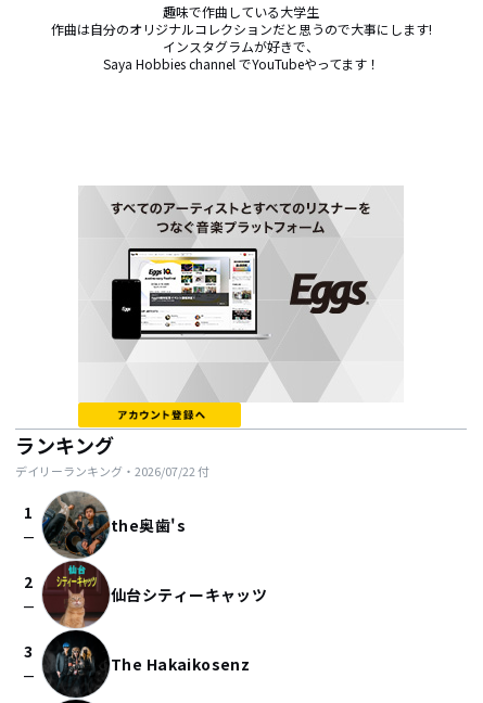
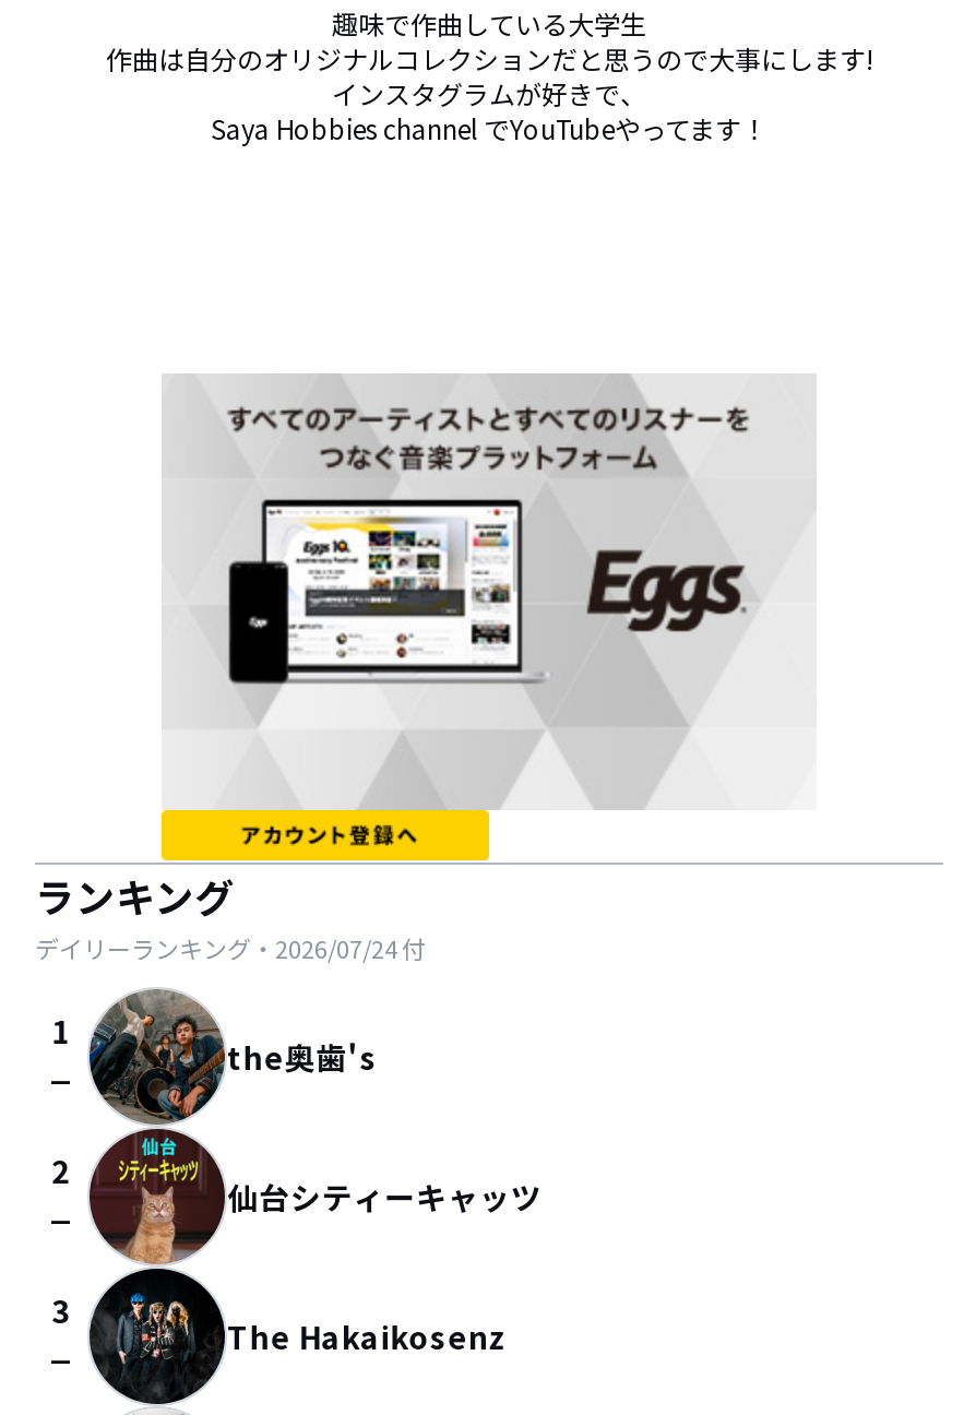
- デイリーランキング・2026/07/22付
+ デイリーランキング・2026/07/24付
